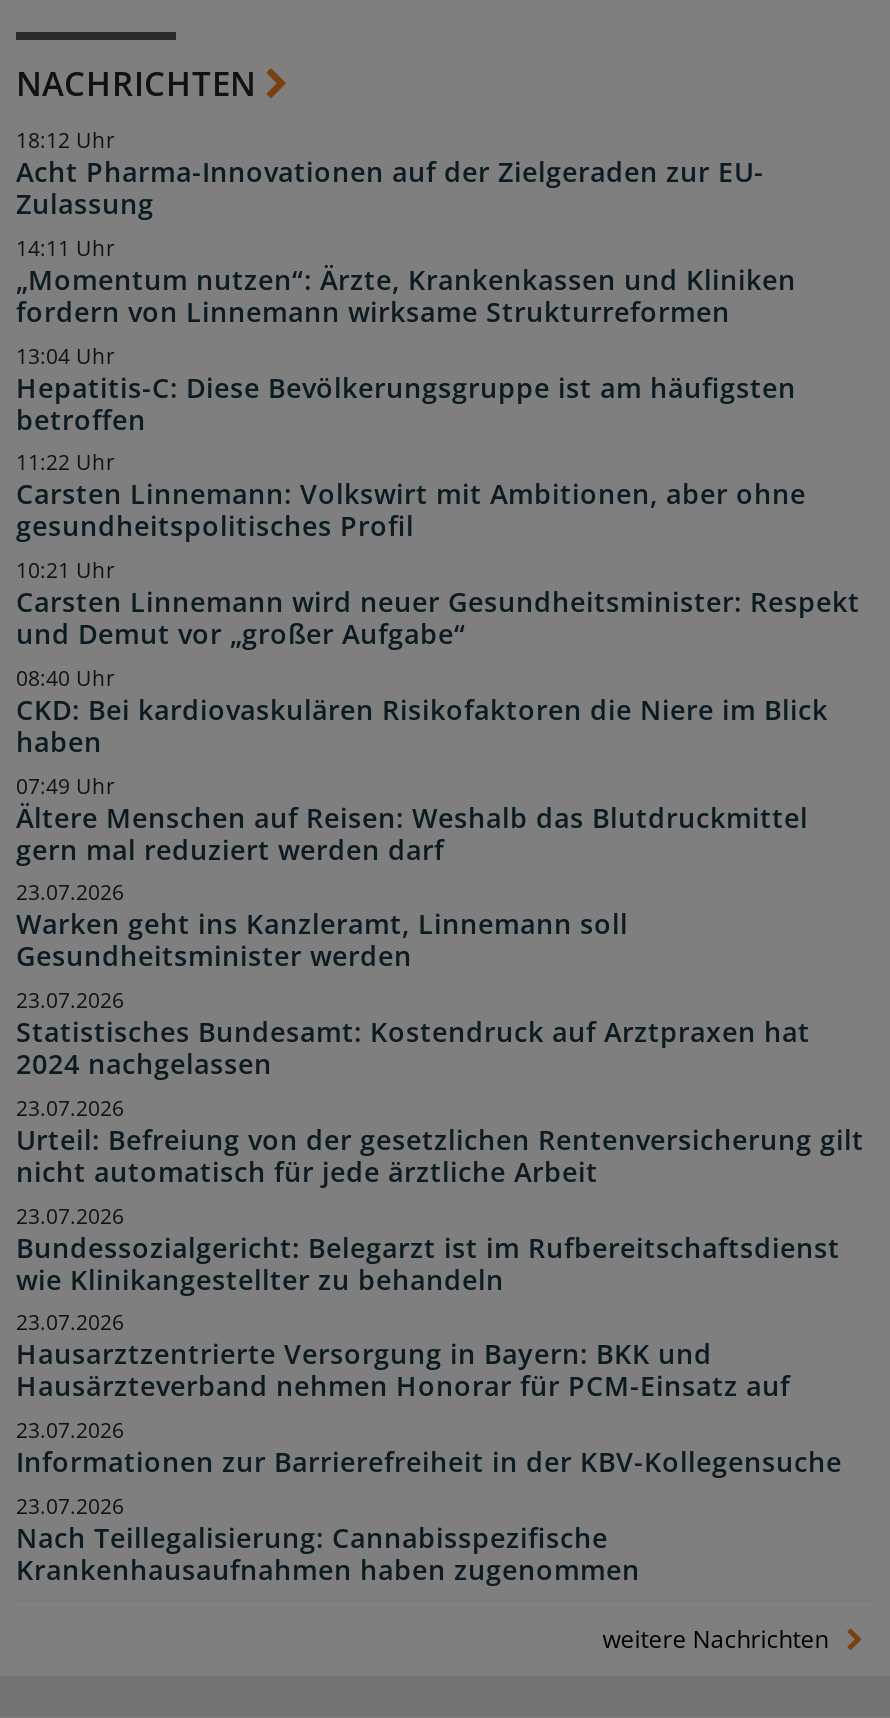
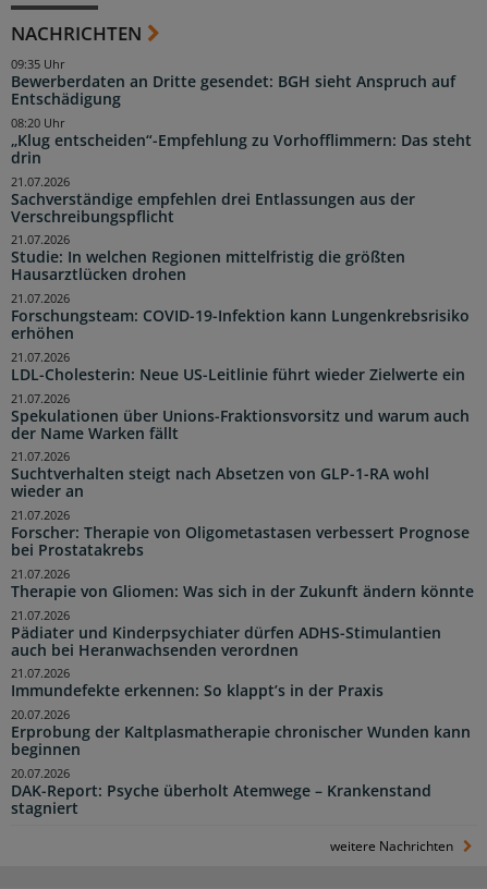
- 18:12 Uhr
+ 09:35 Uhr

- Acht Pharma-Innovationen auf der Zielgeraden zur EU-
- Zulassung
+ Bewerberdaten an Dritte gesendet: BGH sieht Anspruch auf
+ Entschädigung

- 14:11 Uhr
+ 08:20 Uhr

- „Momentum nutzen“: Ärzte, Krankenkassen und Kliniken
- fordern von Linnemann wirksame Strukturreformen
+ „Klug entscheiden“-Empfehlung zu Vorhofflimmern: Das steht
+ drin

- 13:04 Uhr
+ 21.07.2026

- Hepatitis-C: Diese Bevölkerungsgruppe ist am häufigsten
- betroffen
+ Sachverständige empfehlen drei Entlassungen aus der
+ Verschreibungspflicht

- 11:22 Uhr
+ 21.07.2026

- Carsten Linnemann: Volkswirt mit Ambitionen, aber ohne
- gesundheitspolitisches Profil
+ Studie: In welchen Regionen mittelfristig die größten
+ Hausarztlücken drohen

- 10:21 Uhr
+ 21.07.2026

- Carsten Linnemann wird neuer Gesundheitsminister: Respekt
- und Demut vor „großer Aufgabe“
+ Forschungsteam: COVID-19-Infektion kann Lungenkrebsrisiko
+ erhöhen

- 08:40 Uhr
+ 21.07.2026

- CKD: Bei kardiovaskulären Risikofaktoren die Niere im Blick
- haben
+ LDL-Cholesterin: Neue US-Leitlinie führt wieder Zielwerte ein

- 07:49 Uhr
+ 21.07.2026

- Ältere Menschen auf Reisen: Weshalb das Blutdruckmittel
- gern mal reduziert werden darf
+ Spekulationen über Unions-Fraktionsvorsitz und warum auch
+ der Name Warken fällt

- 23.07.2026
+ 21.07.2026

- Warken geht ins Kanzleramt, Linnemann soll
- Gesundheitsminister werden
+ Suchtverhalten steigt nach Absetzen von GLP-1-RA wohl
+ wieder an

- 23.07.2026
+ 21.07.2026

- Statistisches Bundesamt: Kostendruck auf Arztpraxen hat
- 2024 nachgelassen
+ Forscher: Therapie von Oligometastasen verbessert Prognose
+ bei Prostatakrebs

- 23.07.2026
+ 21.07.2026

- Urteil: Befreiung von der gesetzlichen Rentenversicherung gilt
- nicht automatisch für jede ärztliche Arbeit
+ Therapie von Gliomen: Was sich in der Zukunft ändern könnte

- 23.07.2026
+ 21.07.2026

- Bundessozialgericht: Belegarzt ist im Rufbereitschaftsdienst
- wie Klinikangestellter zu behandeln
+ Pädiater und Kinderpsychiater dürfen ADHS-Stimulantien
+ auch bei Heranwachsenden verordnen

- 23.07.2026
+ 21.07.2026

- Hausarztzentrierte Versorgung in Bayern: BKK und
- Hausärzteverband nehmen Honorar für PCM-Einsatz auf
+ Immundefekte erkennen: So klappt’s in der Praxis

- 23.07.2026
+ 20.07.2026

- Informationen zur Barrierefreiheit in der KBV-Kollegensuche
+ Erprobung der Kaltplasmatherapie chronischer Wunden kann
+ beginnen

- 23.07.2026
+ 20.07.2026

- Nach Teillegalisierung: Cannabisspezifische
- Krankenhausaufnahmen haben zugenommen
+ DAK-Report: Psyche überholt Atemwege – Krankenstand
+ stagniert
